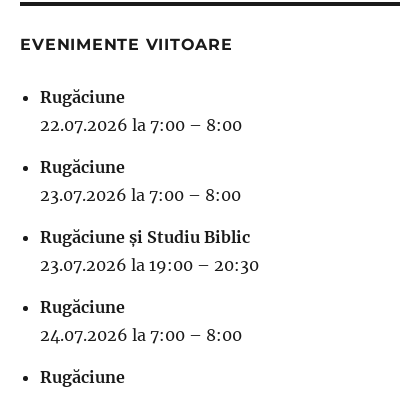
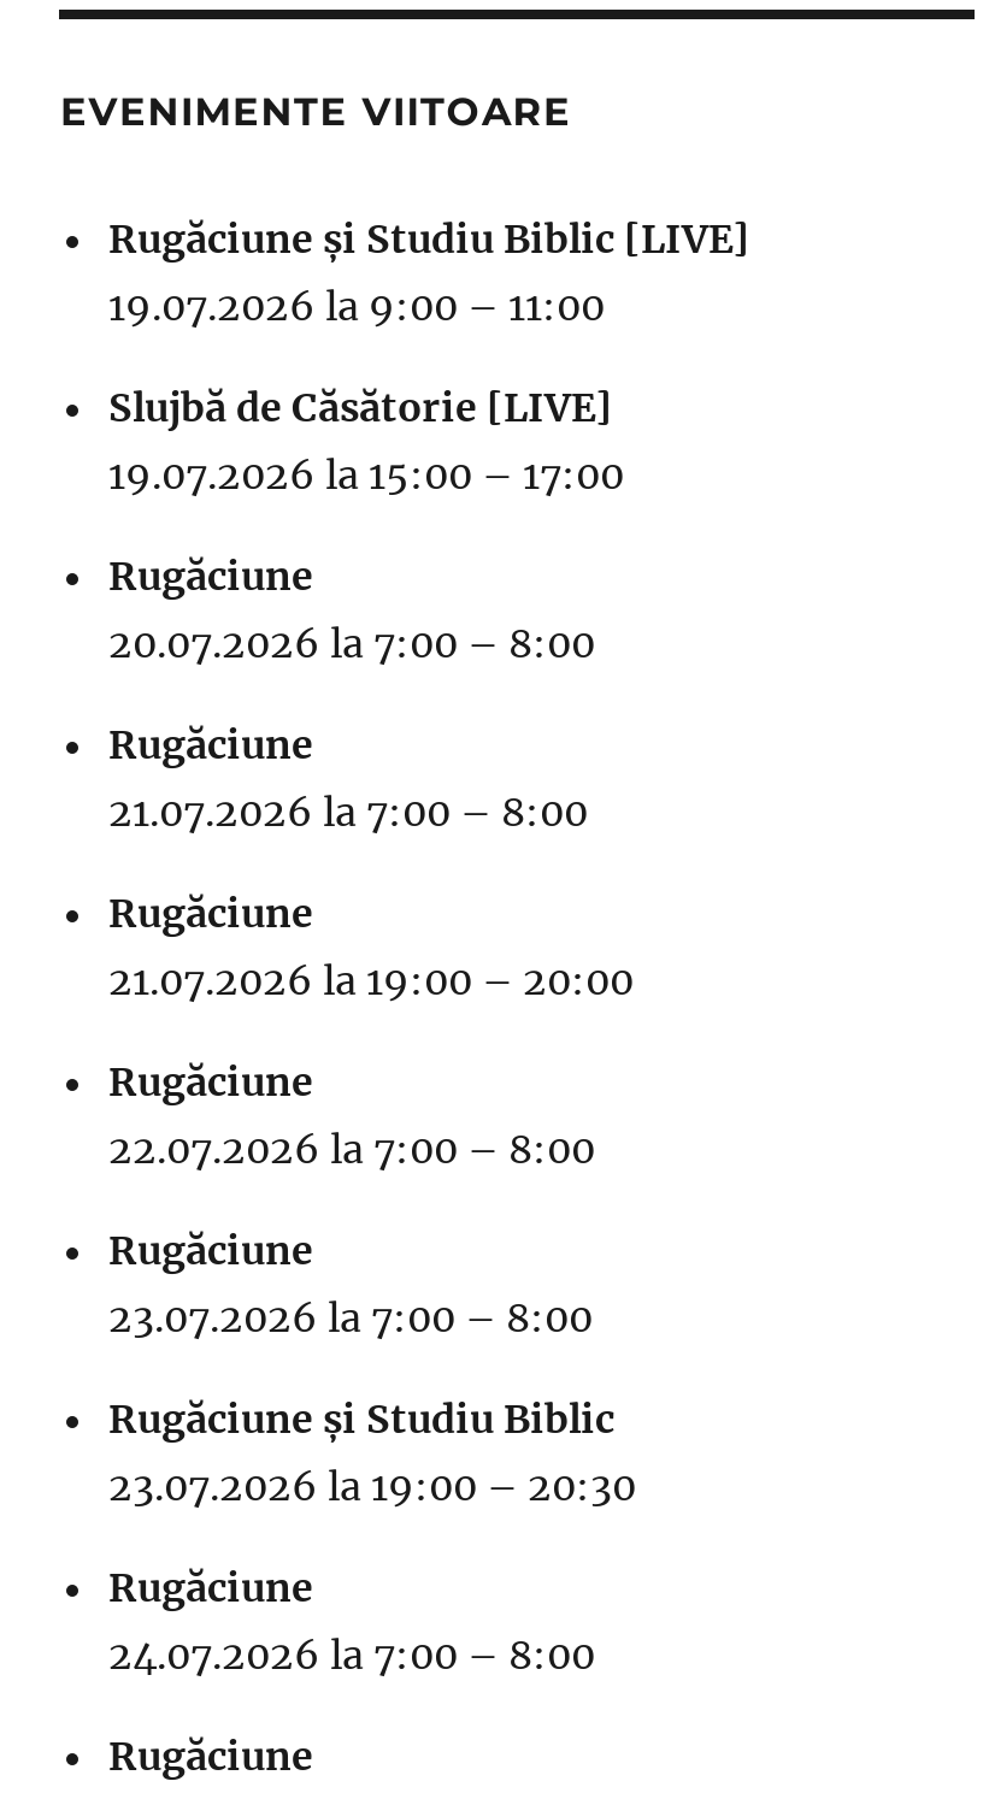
+ Rugăciune și Studiu Biblic [LIVE]
+ 19.07.2026 la 9:00 – 11:00
+ Slujbă de Căsătorie [LIVE]
+ 19.07.2026 la 15:00 – 17:00
+ Rugăciune
+ 20.07.2026 la 7:00 – 8:00
+ Rugăciune
+ 21.07.2026 la 7:00 – 8:00
+ Rugăciune
+ 21.07.2026 la 19:00 – 20:00
